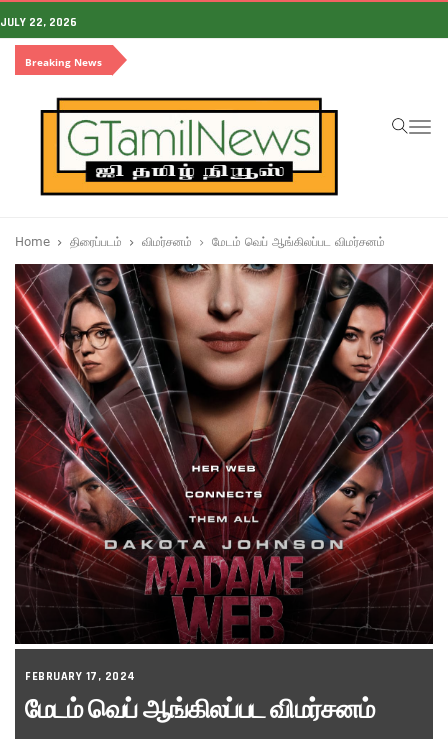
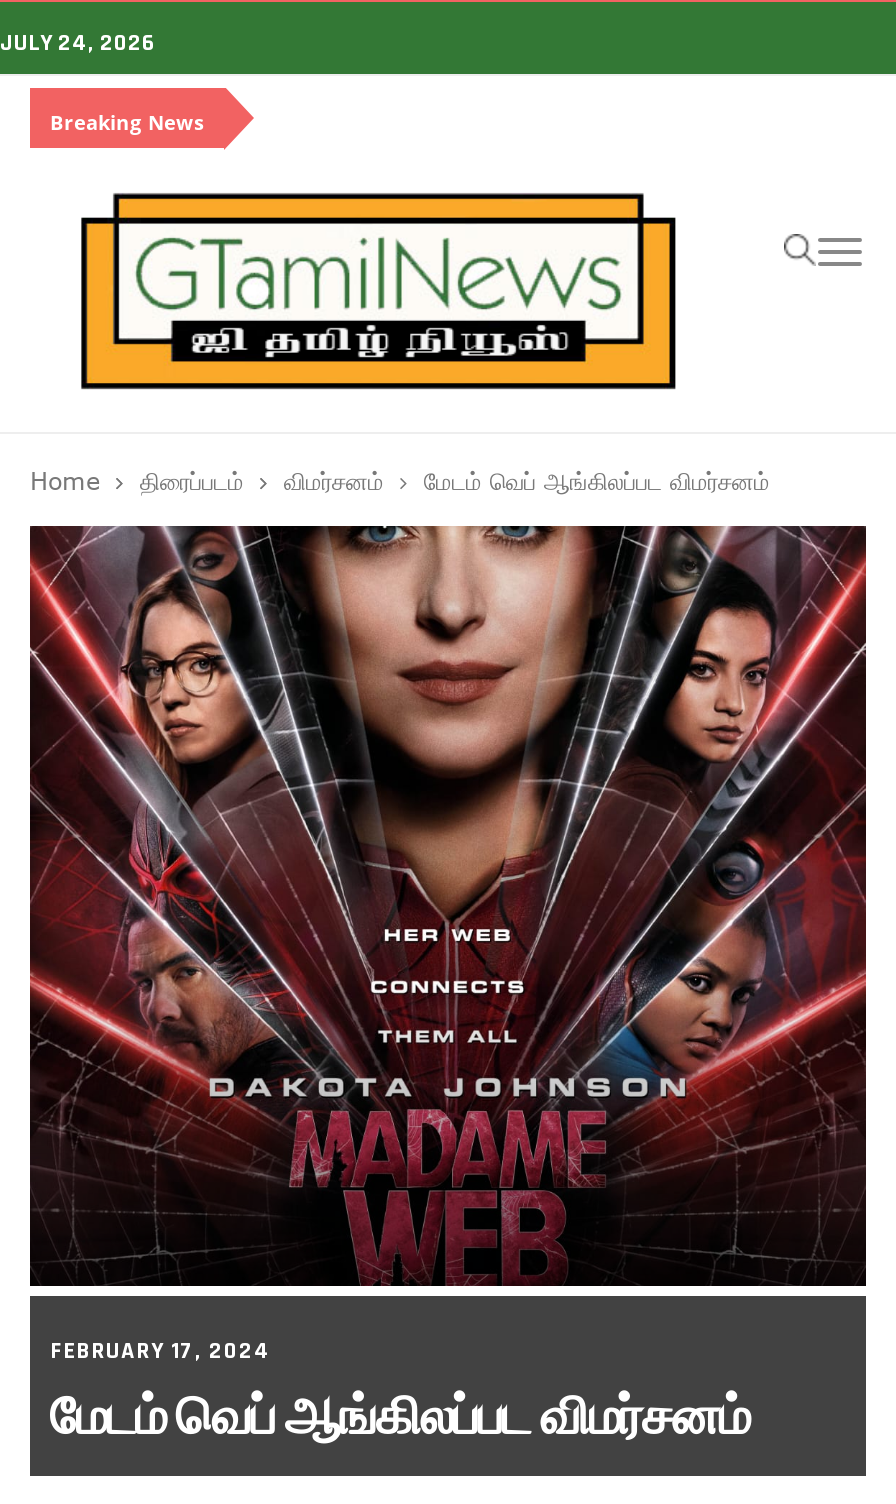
- JULY 22, 2026
+ JULY 24, 2026
